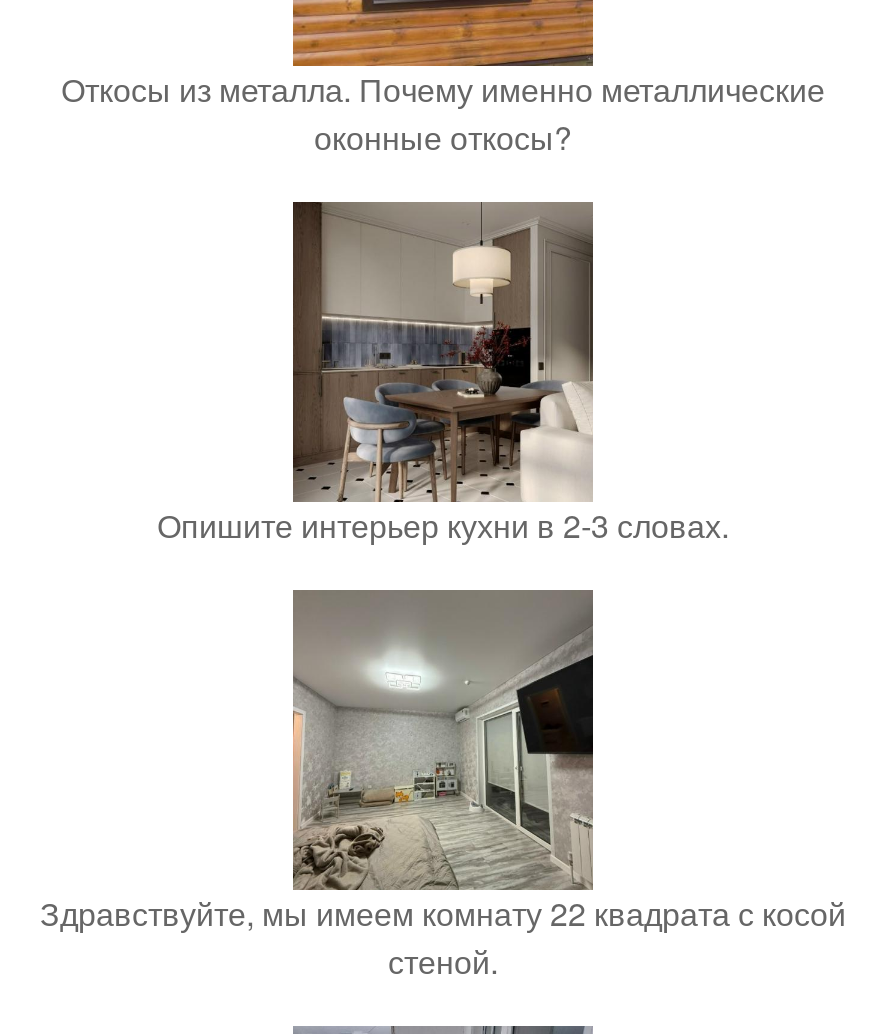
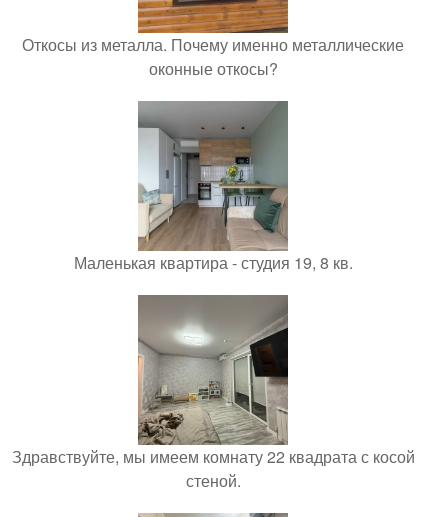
- [image]
- Опишите интерьер кухни в 2-3 словах.
+ [image]
+ Маленькая квартира - студия 19, 8 кв.
